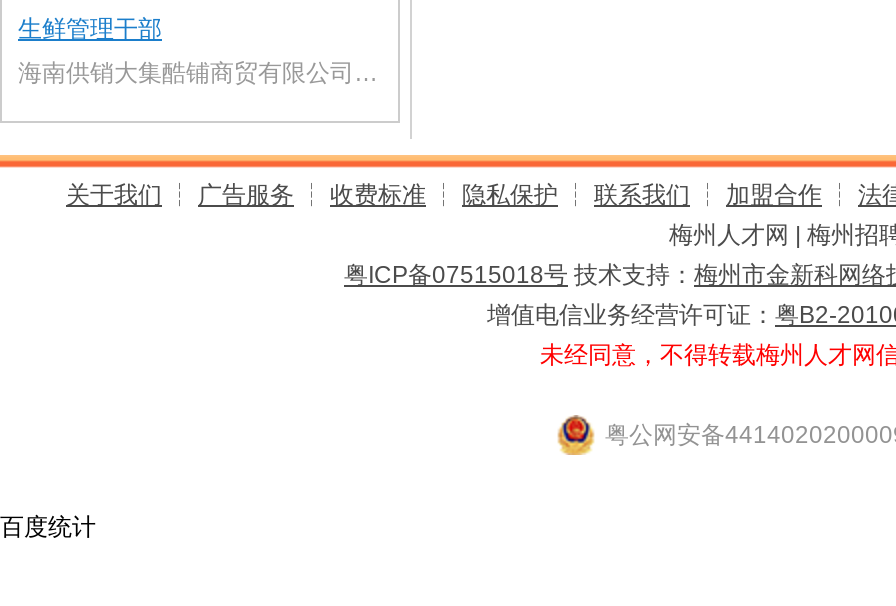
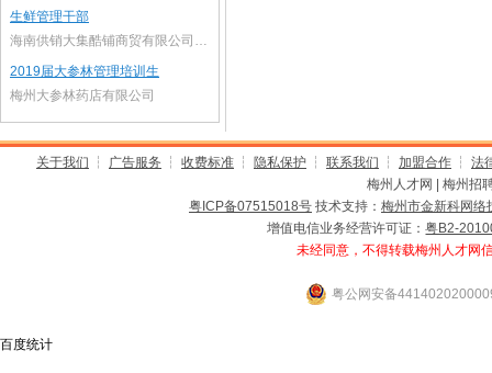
+ 2019届大参林管理培训生
+ 梅州大参林药店有限公司
